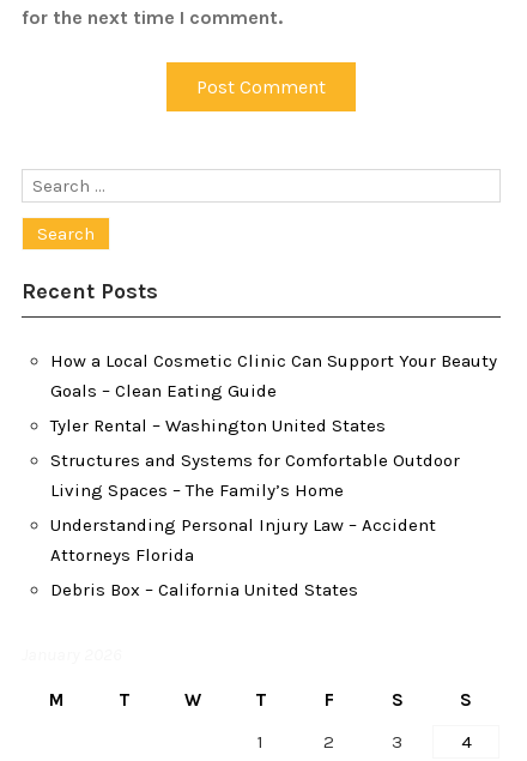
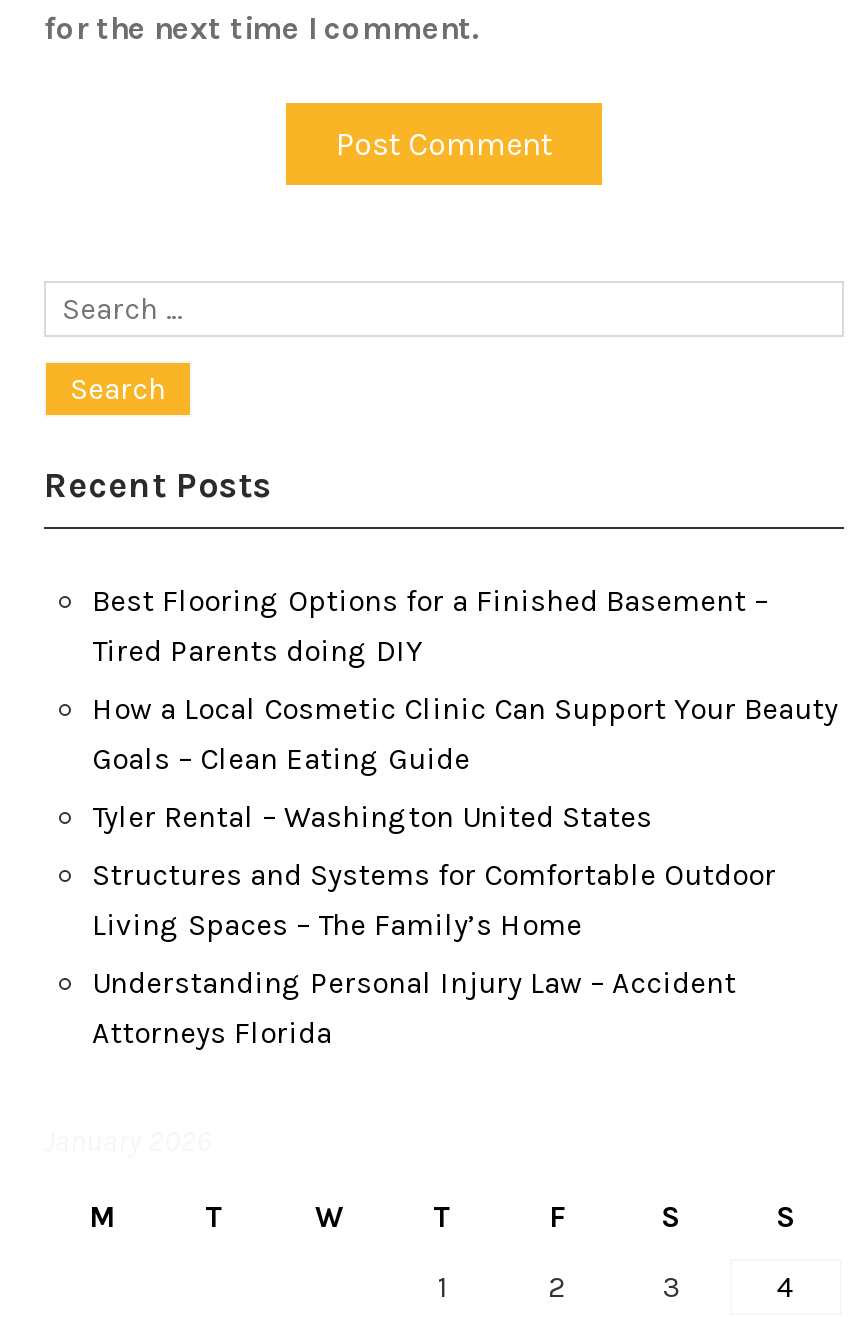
+ Best Flooring Options for a Finished Basement –
+ Tired Parents doing DIY

moved down: How a Local Cosmetic Clinic Can Support Your Beauty | Goals – Clean Eating Guide | Tyler Rental – Washington United States | Structures and Systems for Comfortable Outdoor | Living Spaces – The Family’s Home | Understanding Personal Injury Law – Accident | Attorneys Florida

- Debris Box – California United States
